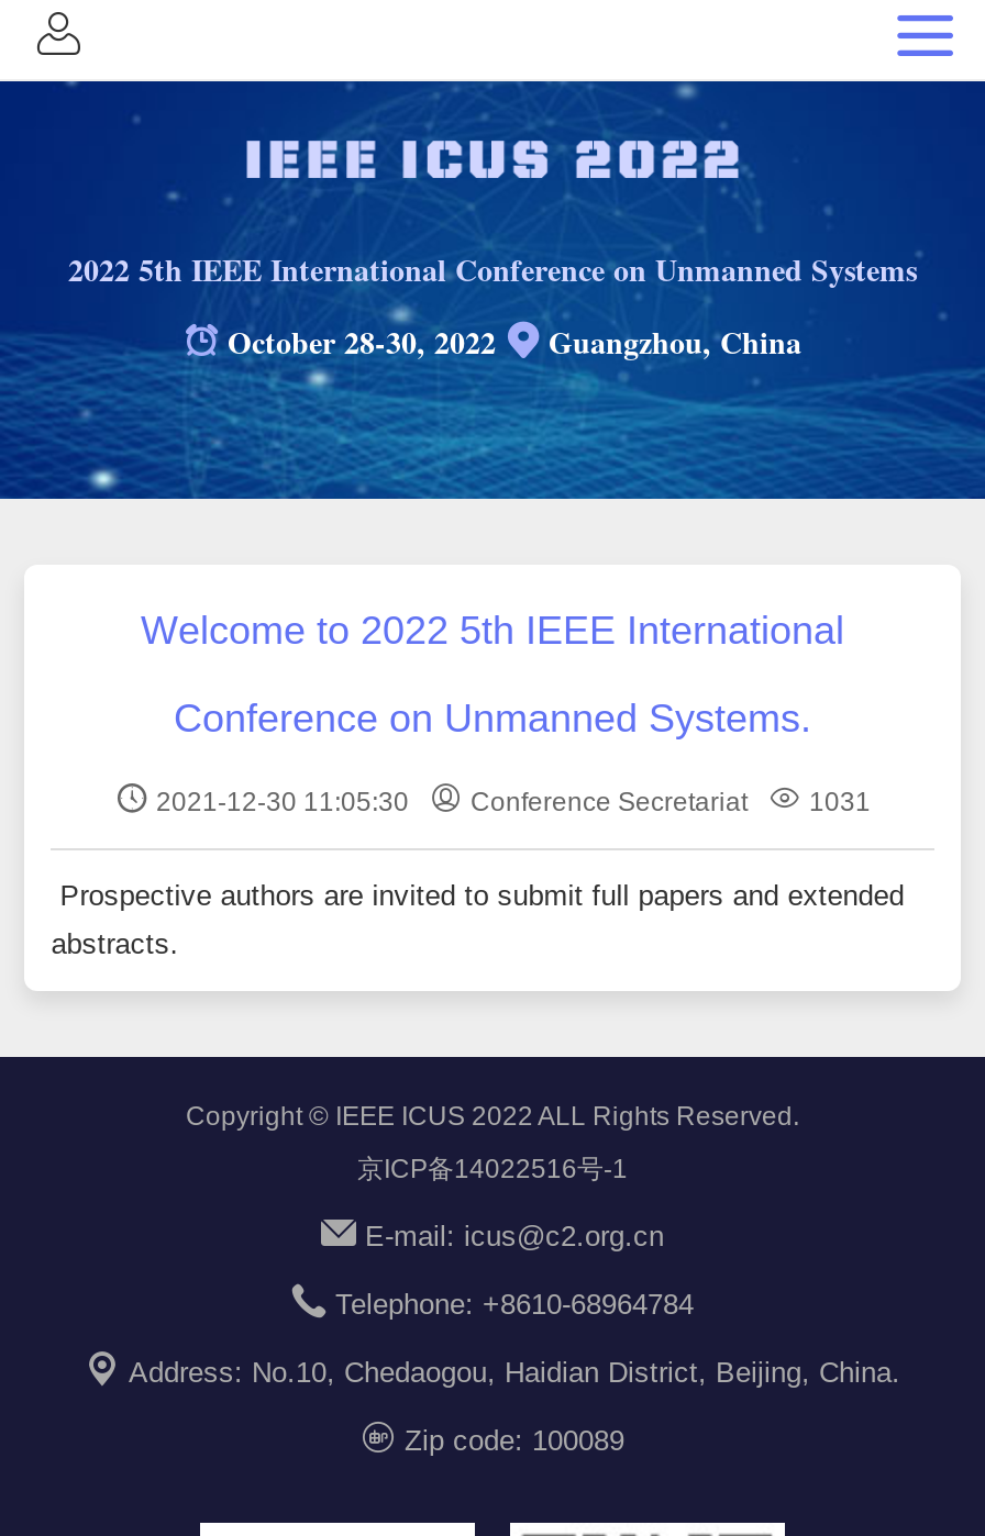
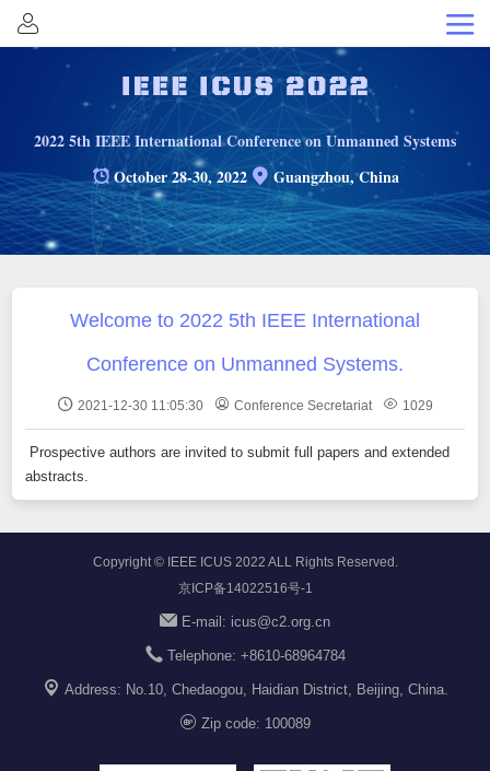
- 2021-12-30 11:05:30 Conference Secretariat 1031
+ 2021-12-30 11:05:30 Conference Secretariat 1029
